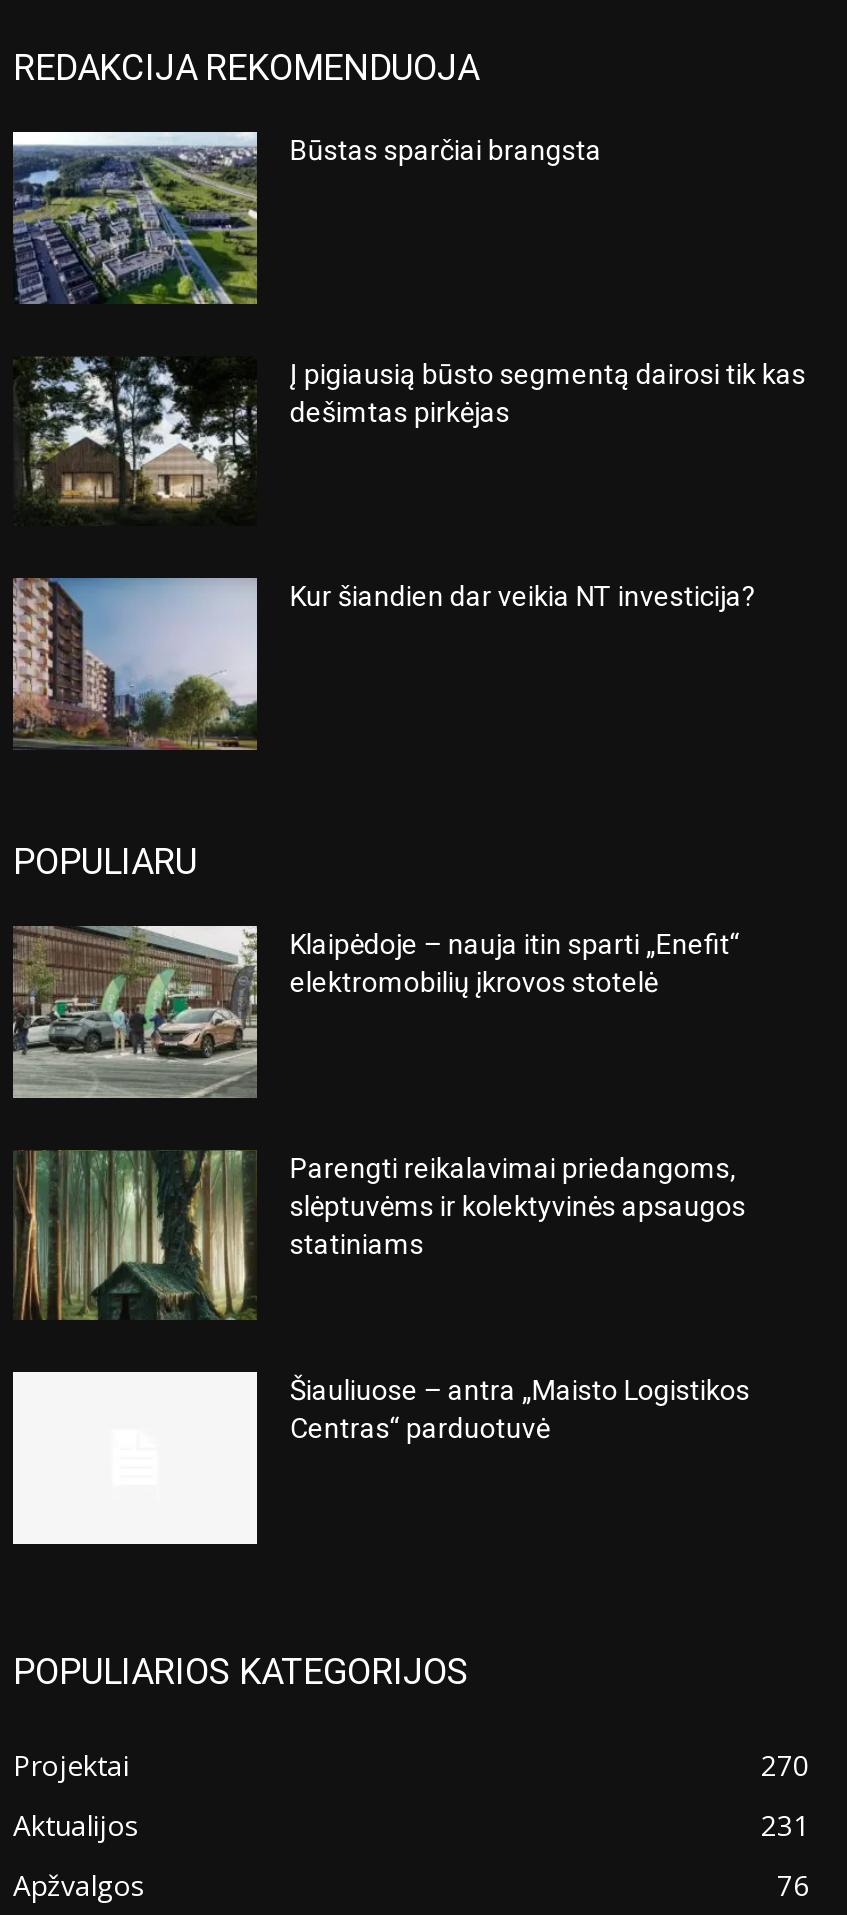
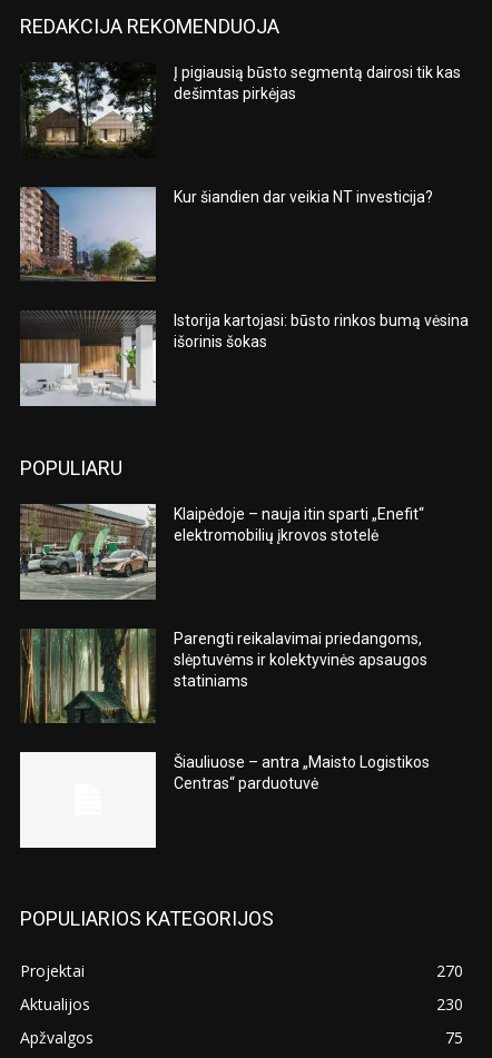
- [image]
- Būstas sparčiai brangsta

moved up: [image] | Į pigiausią būsto segmentą dairosi tik kas | dešimtas pirkėjas | Kur šiandien dar veikia NT investicija?

moved up: [image]

+ [image]
+ Istorija kartojasi: būsto rinkos bumą vėsina
+ išorinis šokas

- 231
+ 230

- 76
+ 75
